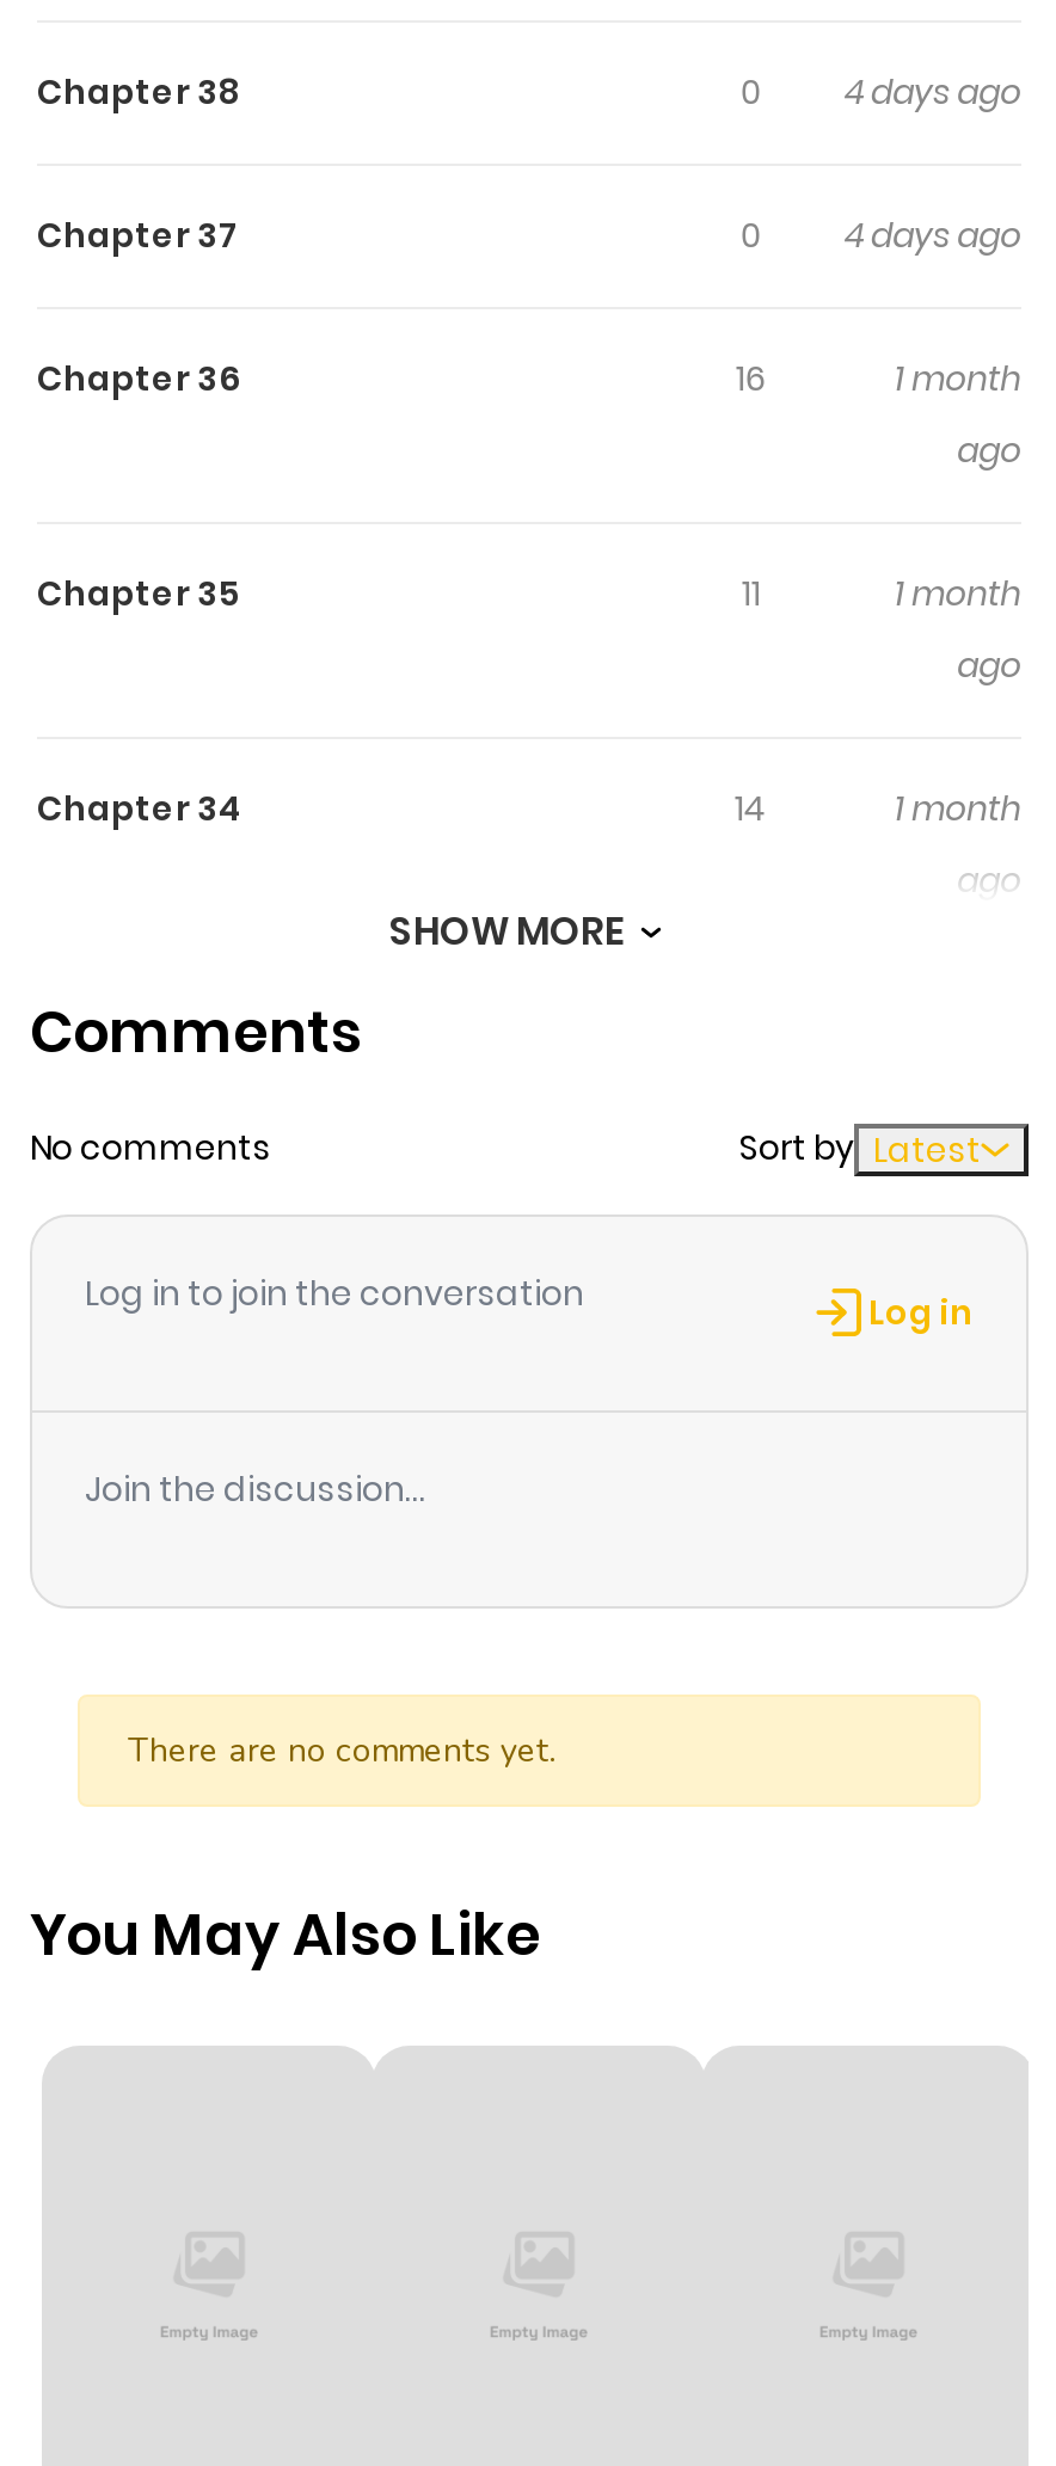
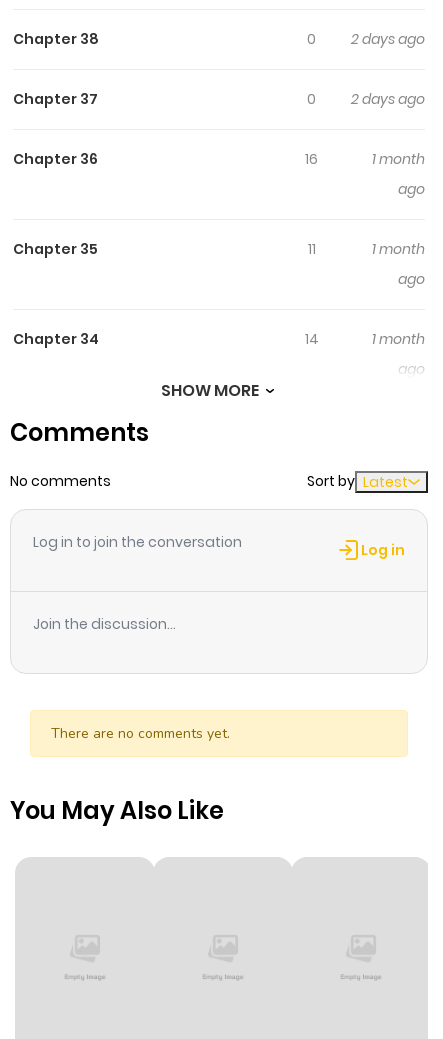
- 0 4 days ago
+ 0 2 days ago

- 0 4 days ago
+ 0 2 days ago
